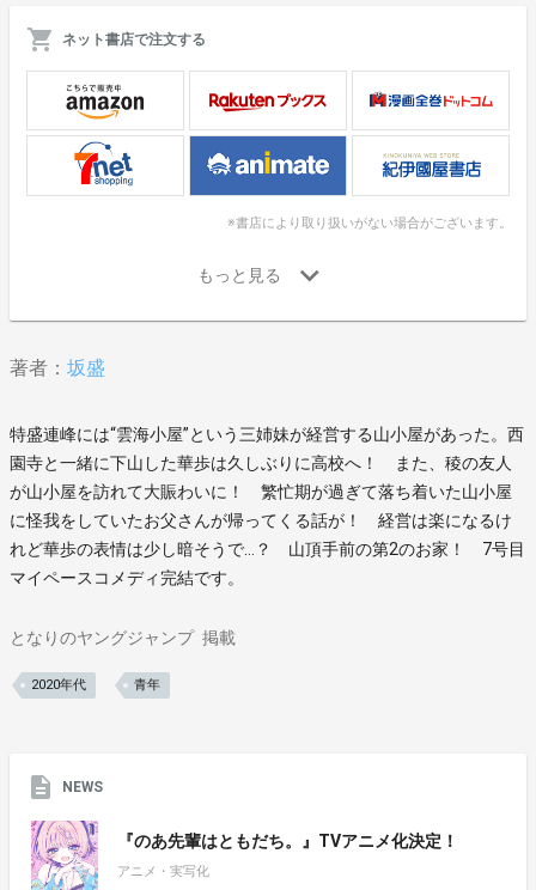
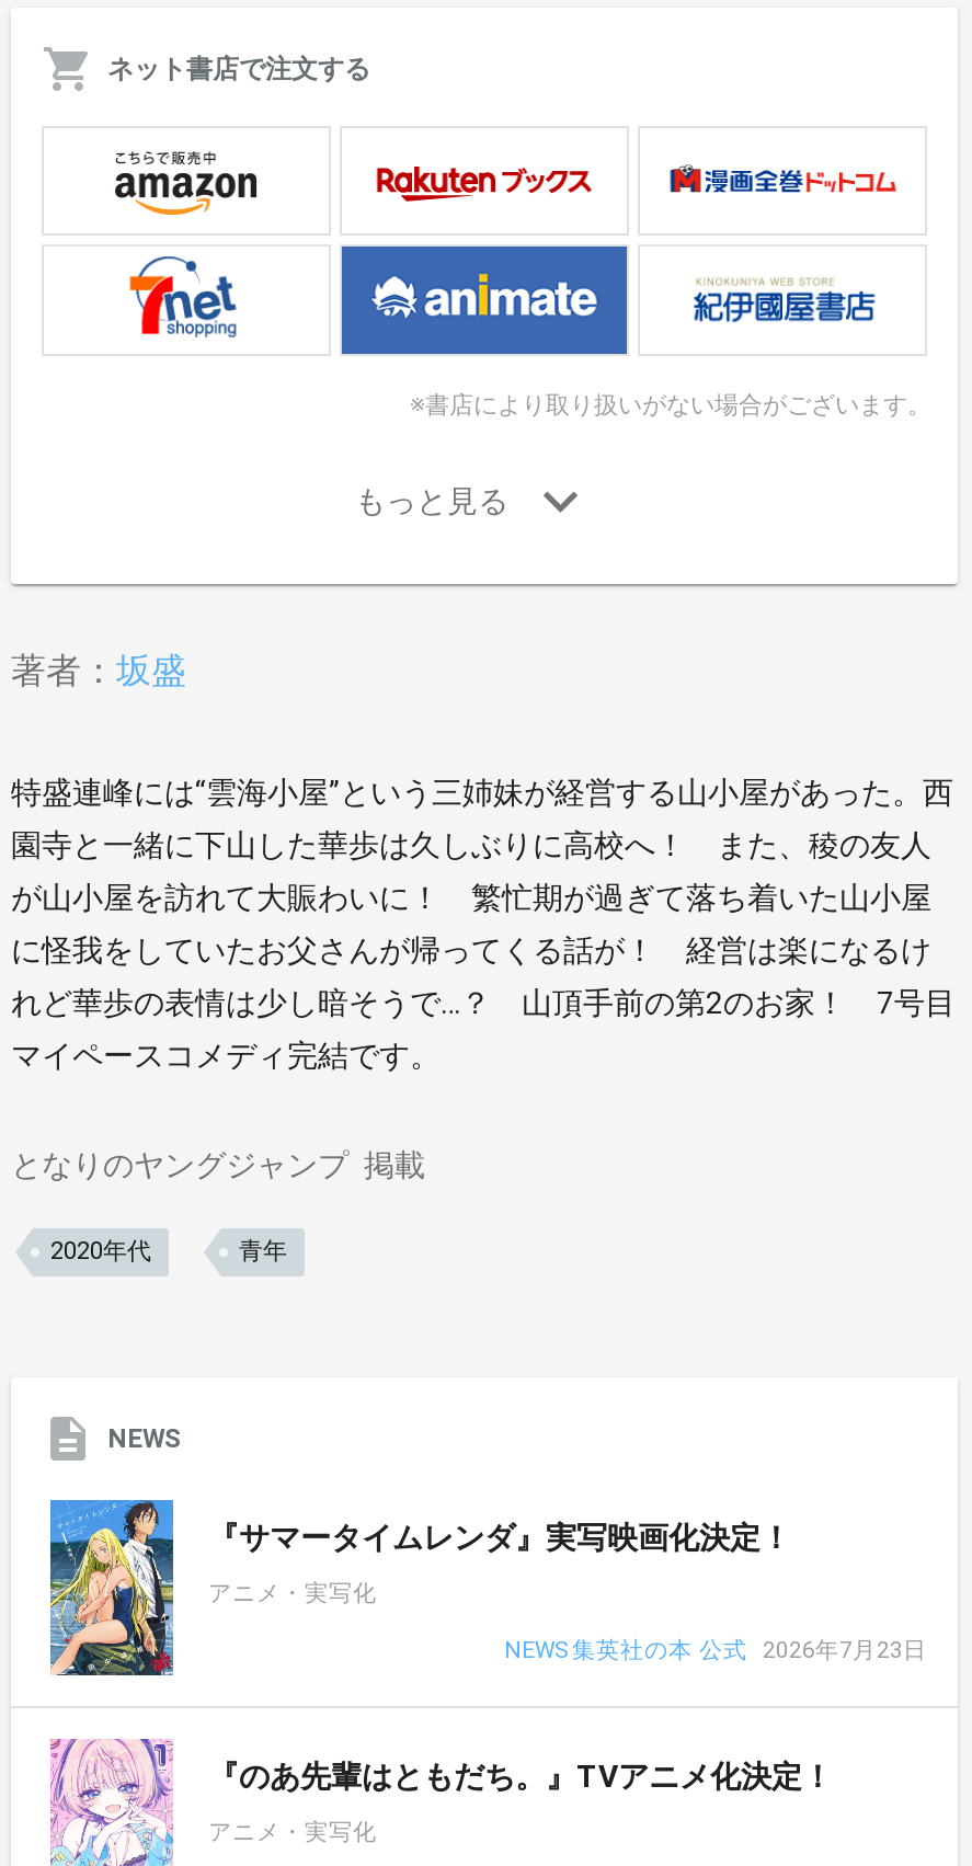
+ [image]
+ 『サマータイムレンダ』実写映画化決定！
+ アニメ・実写化
+ NEWS 集英社の本 公式 2026年7月23日
